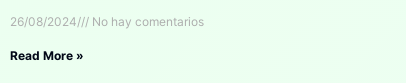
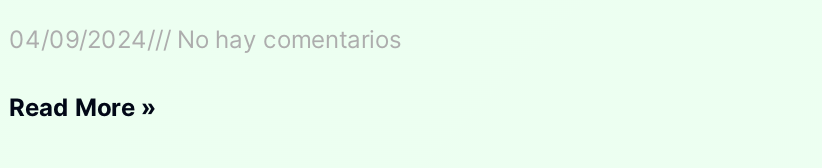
- 26/08/2024 No hay comentarios
+ 04/09/2024 No hay comentarios
